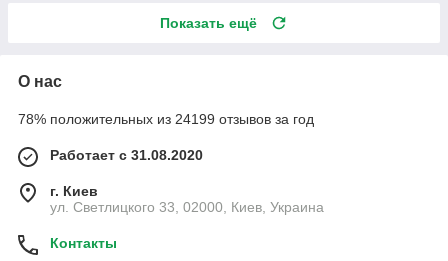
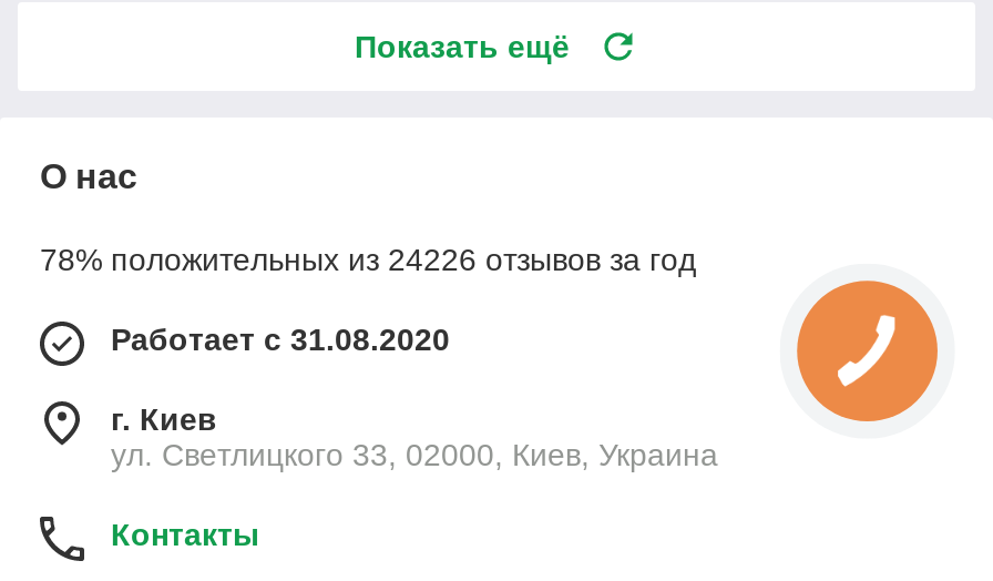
+ [image]

- 78% положительных из 24199 отзывов за год
+ 78% положительных из 24226 отзывов за год
